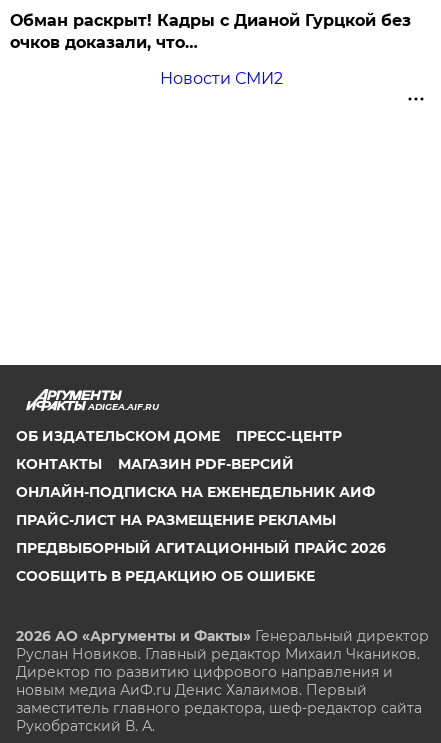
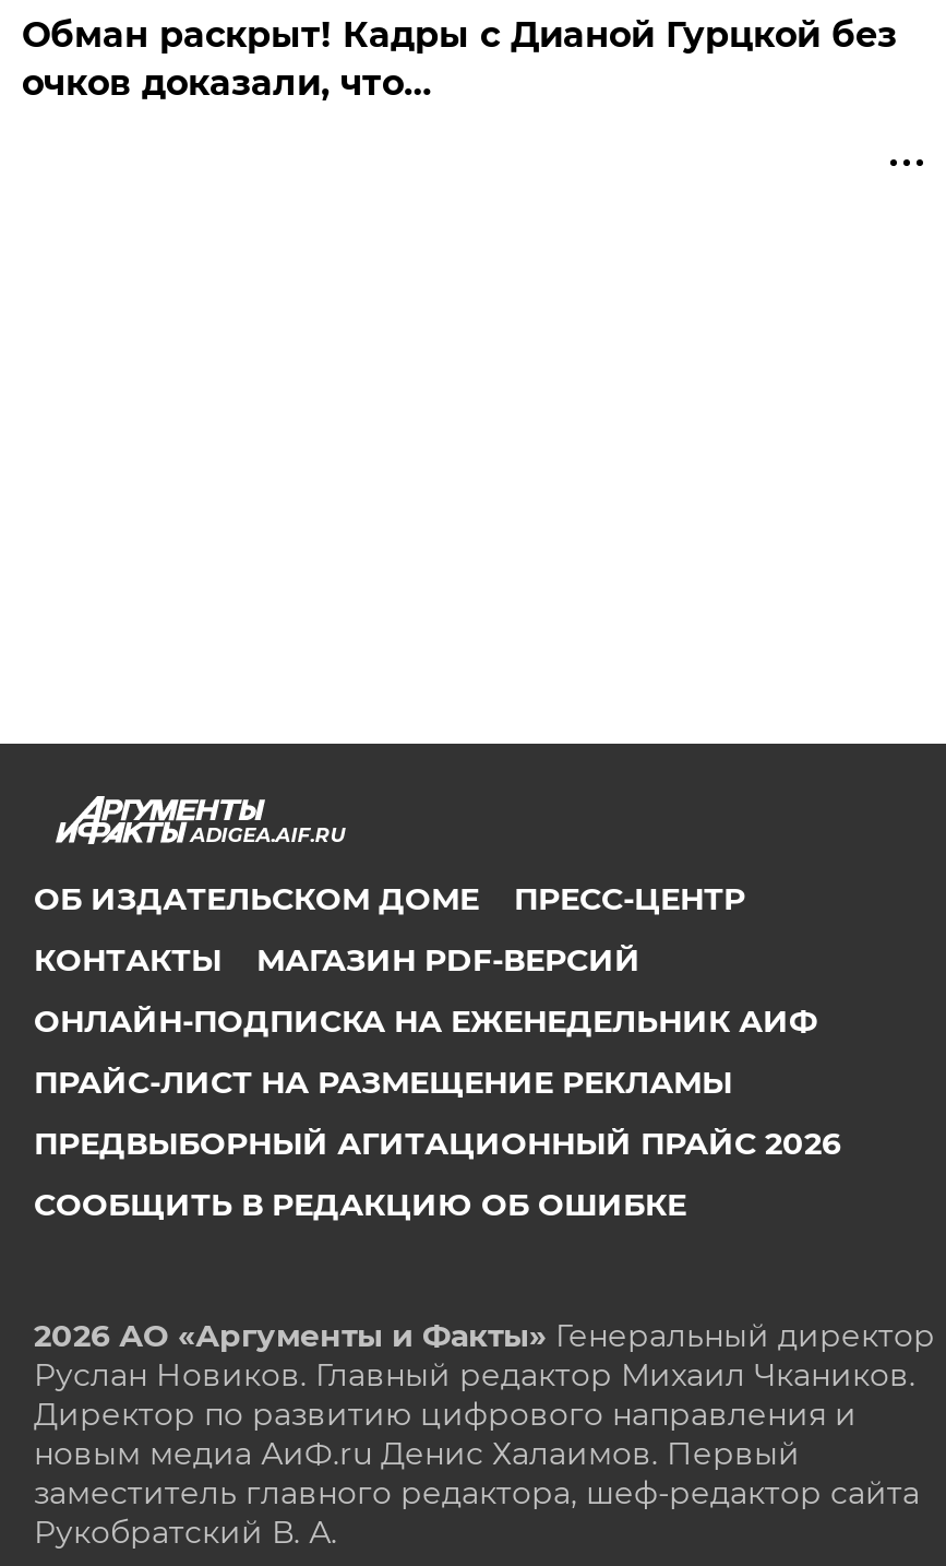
- Новости СМИ2
